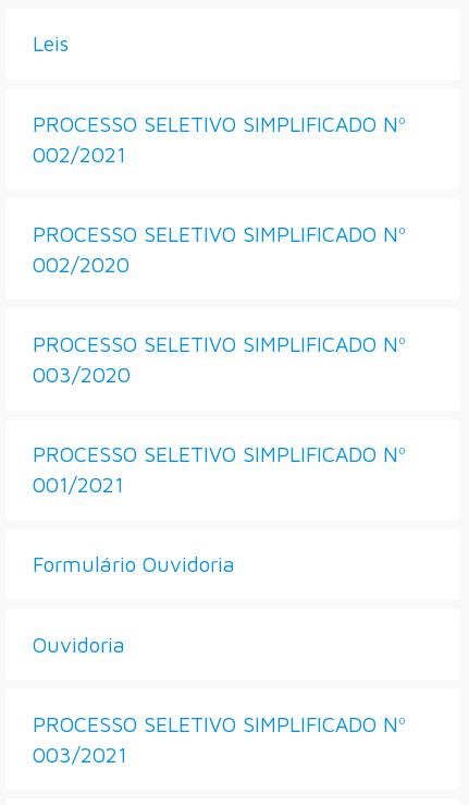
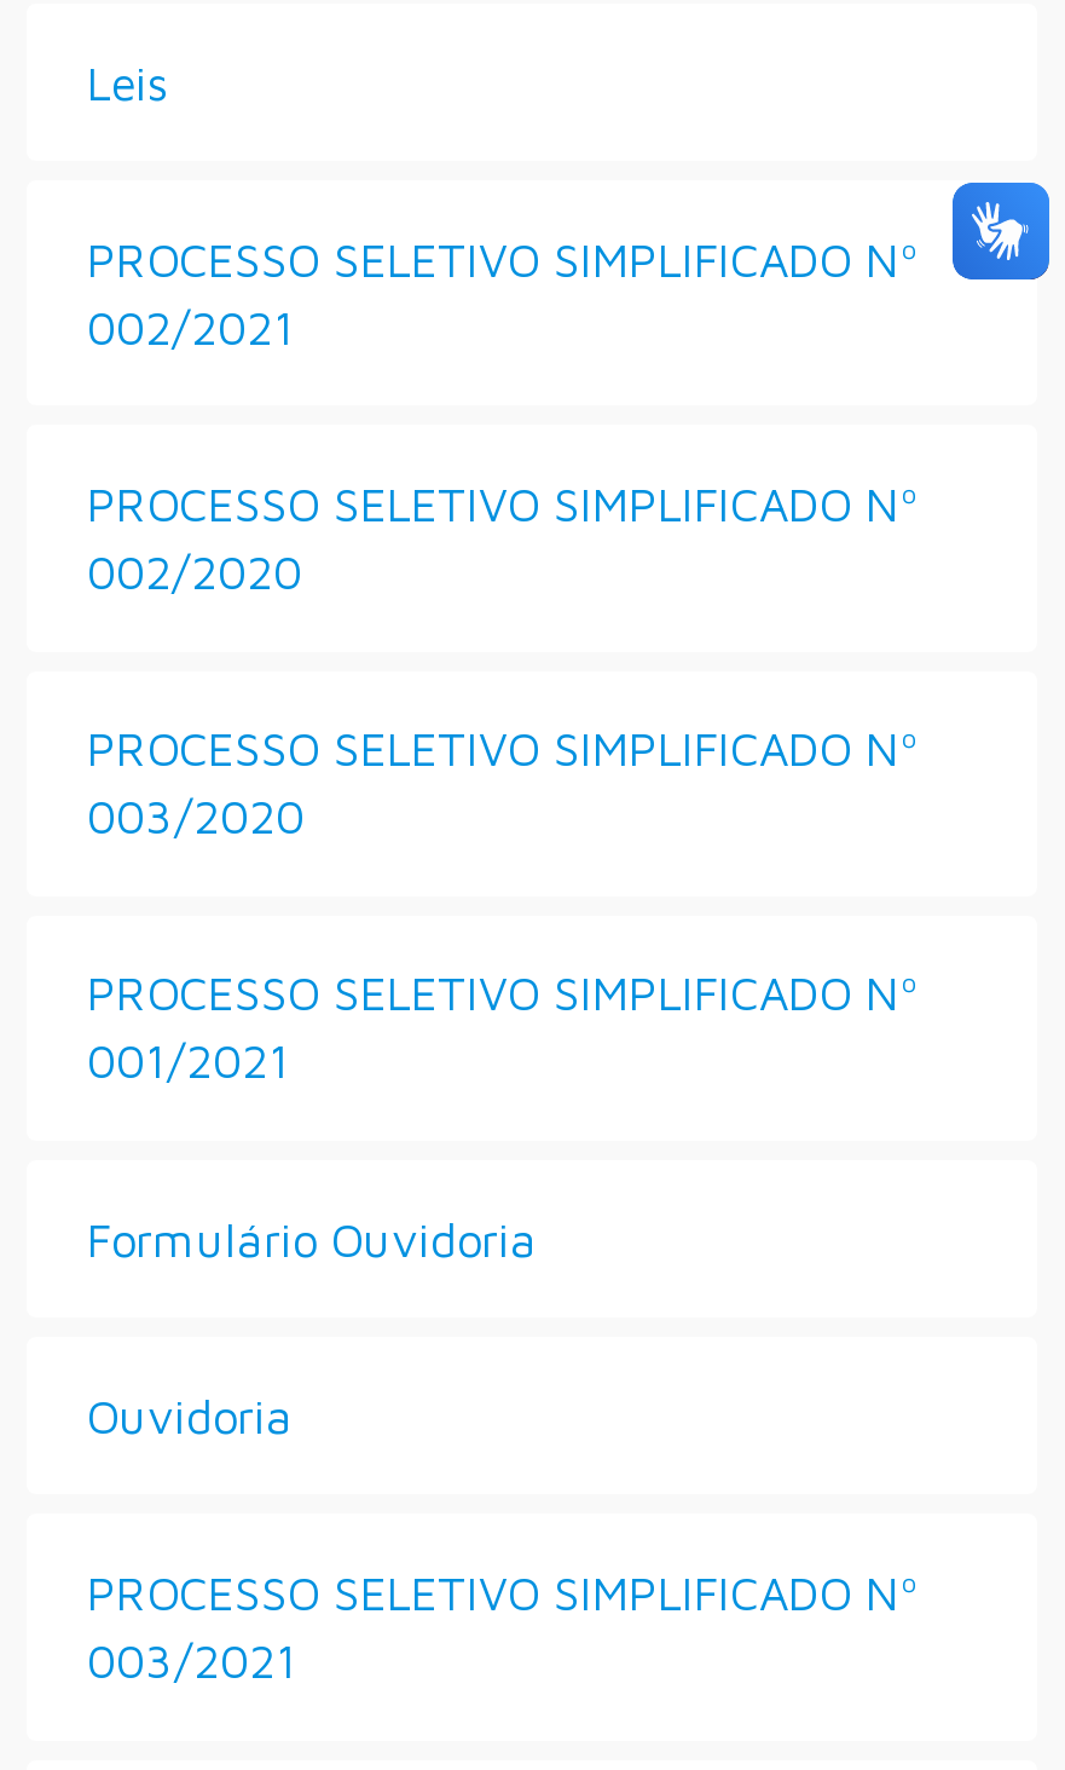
+ [image]
